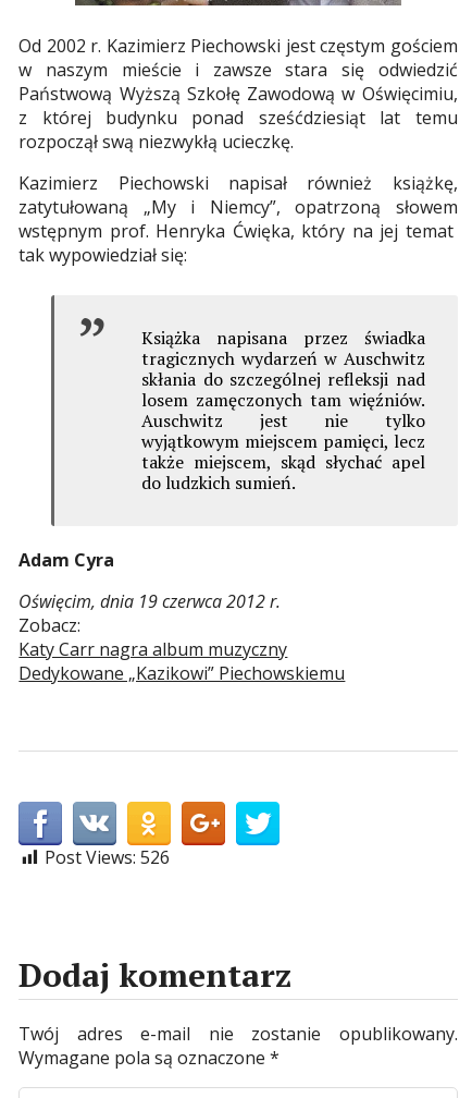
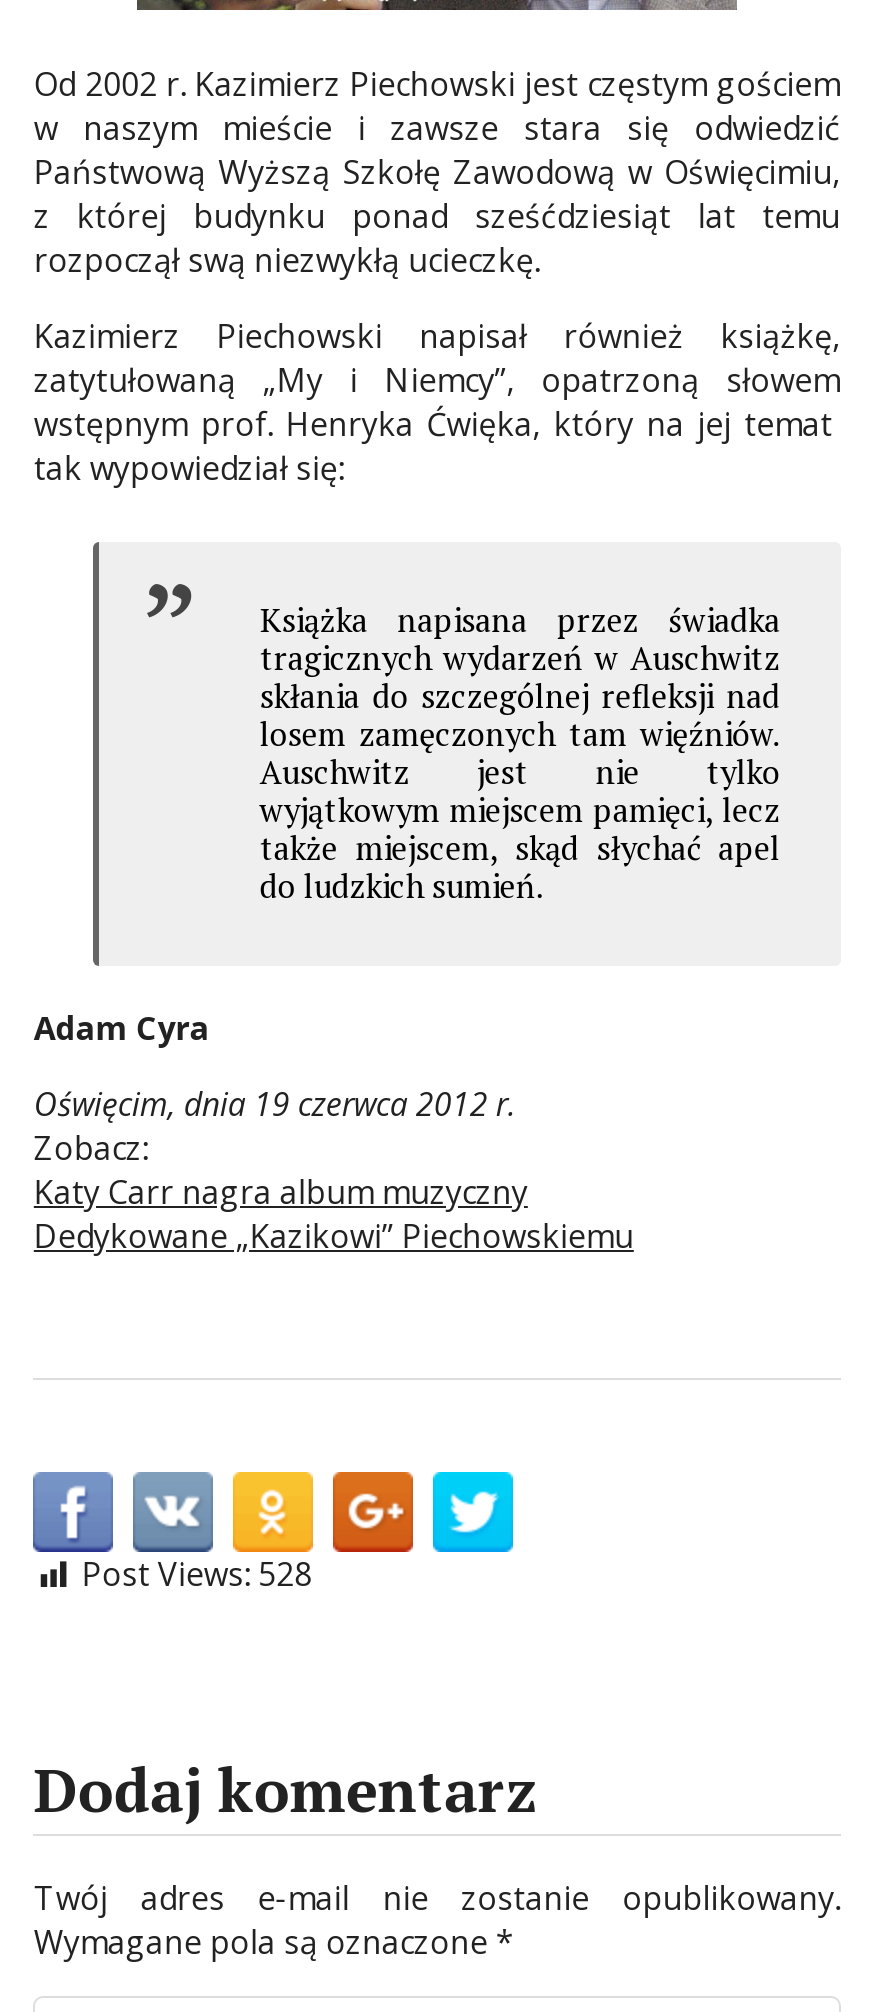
- Post Views: 526
+ Post Views: 528
